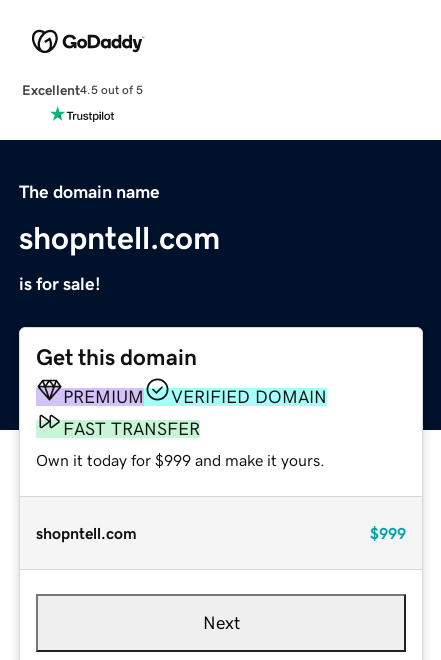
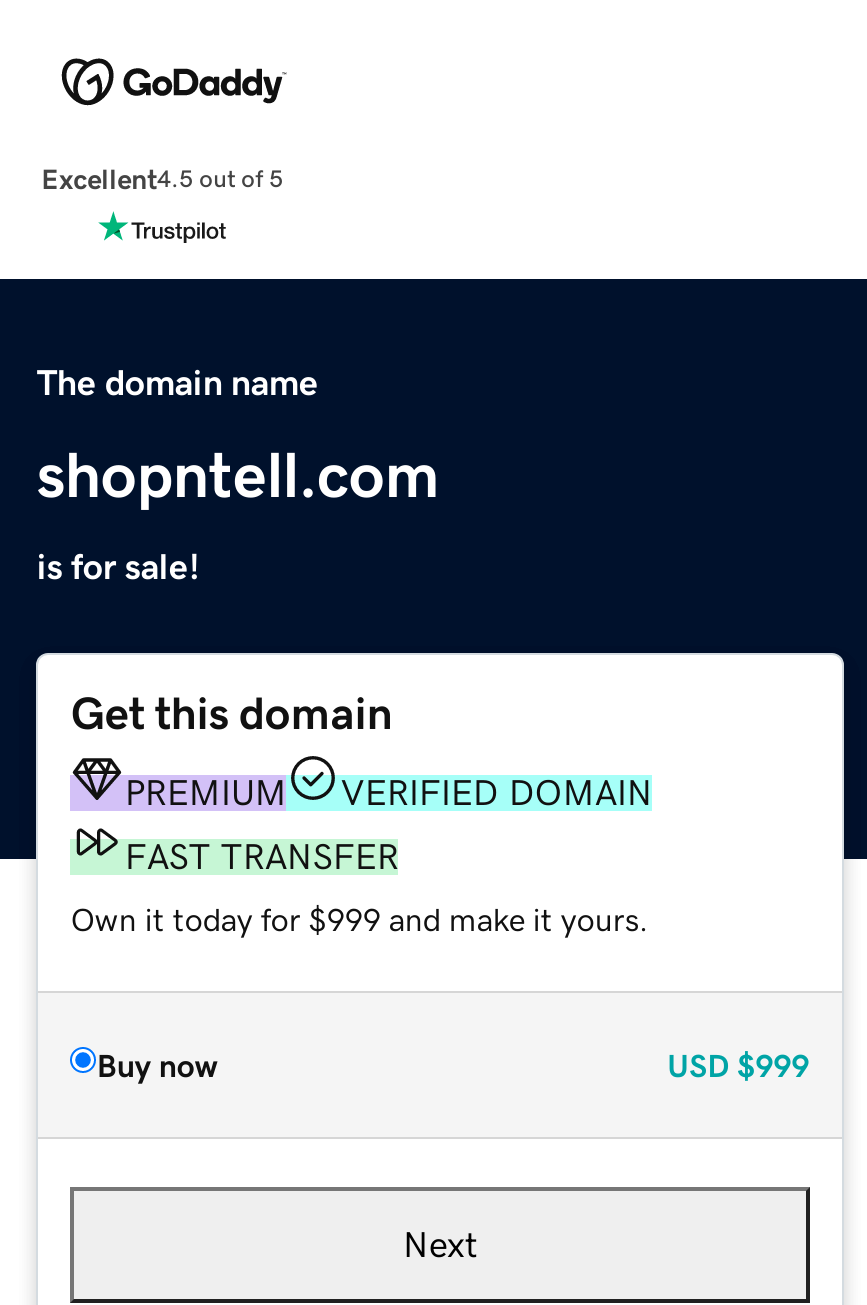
- shopntell.com
- $999
+ Buy now
+ USD $999
